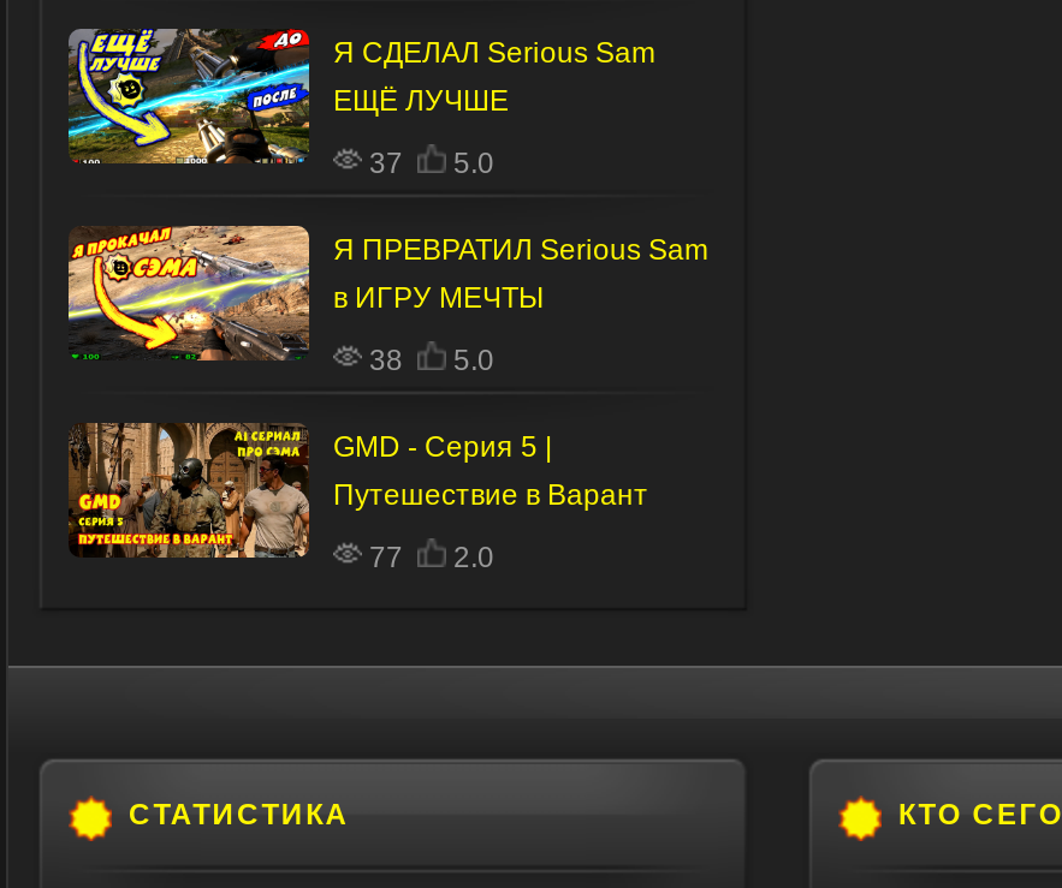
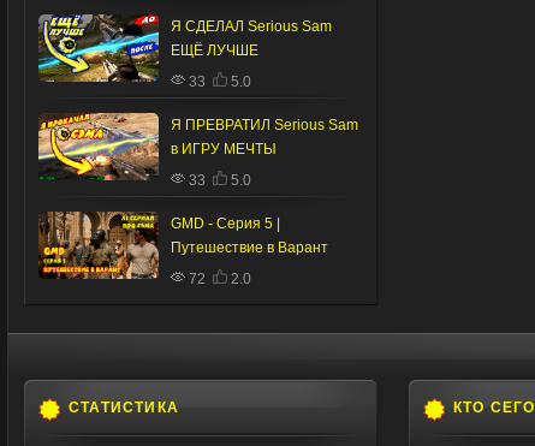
- 37 5.0
+ 33 5.0

- 38 5.0
+ 33 5.0

- 77 2.0
+ 72 2.0
